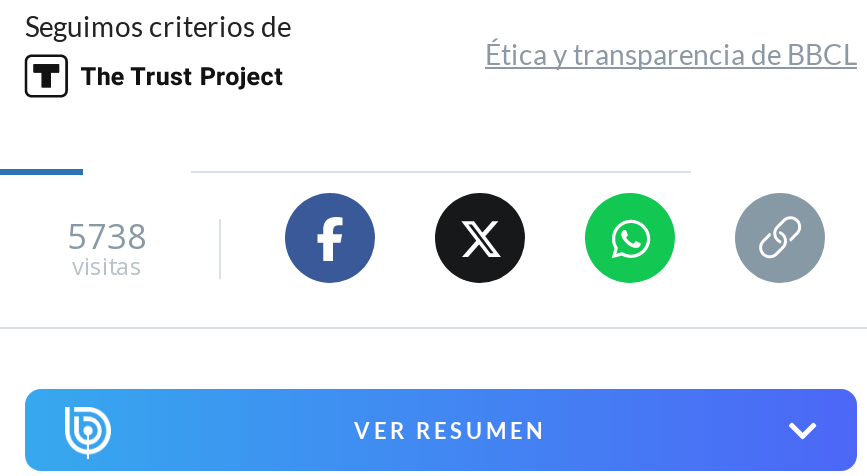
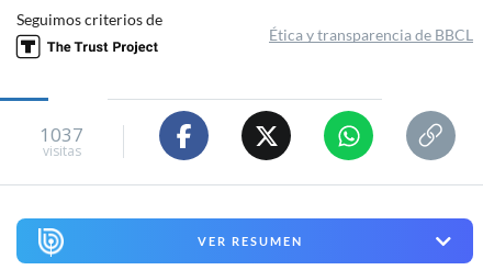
- 5738
+ 1037
